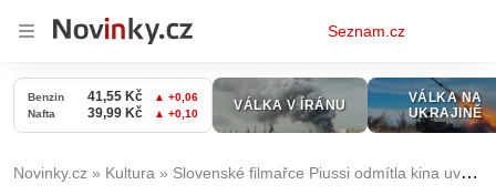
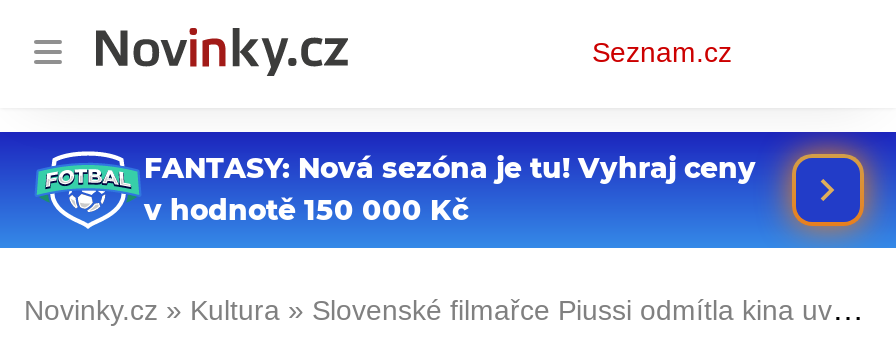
- [image]
+ [image]
